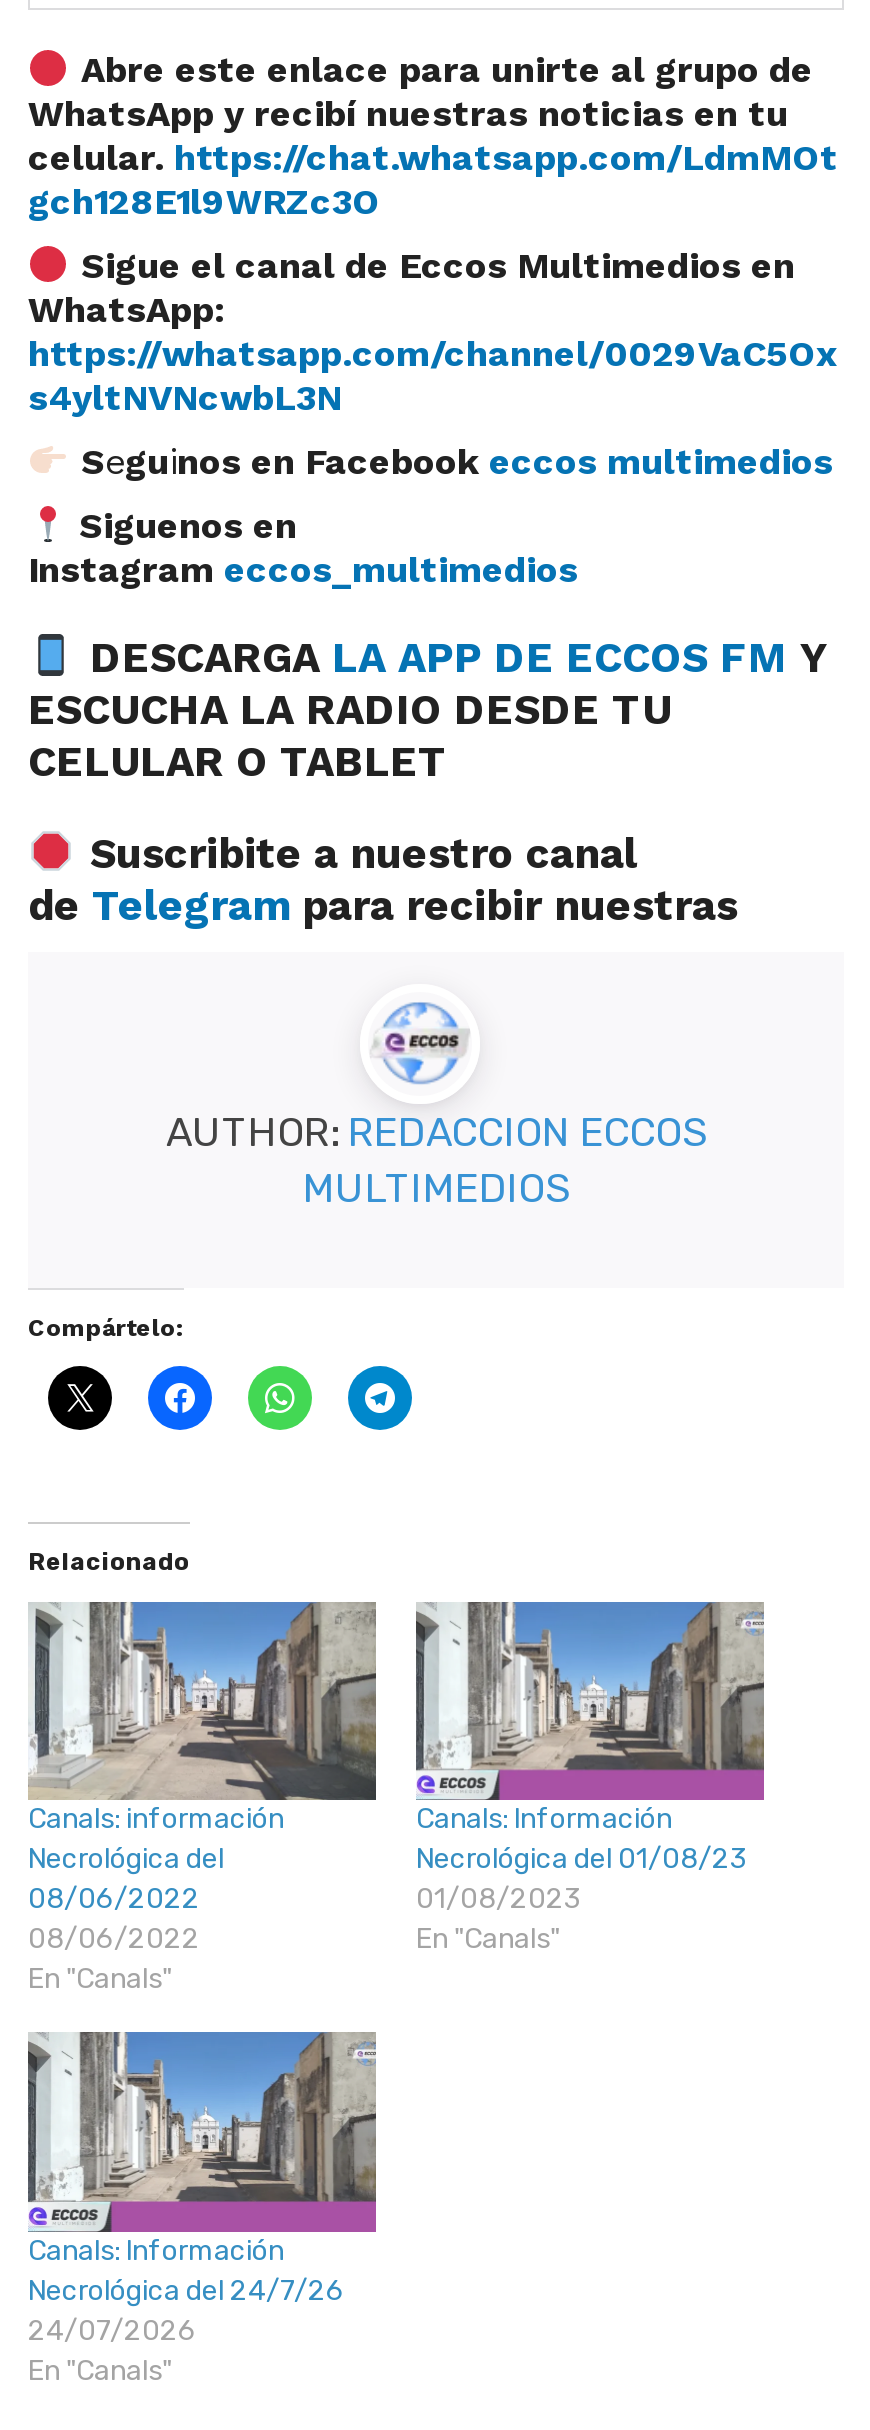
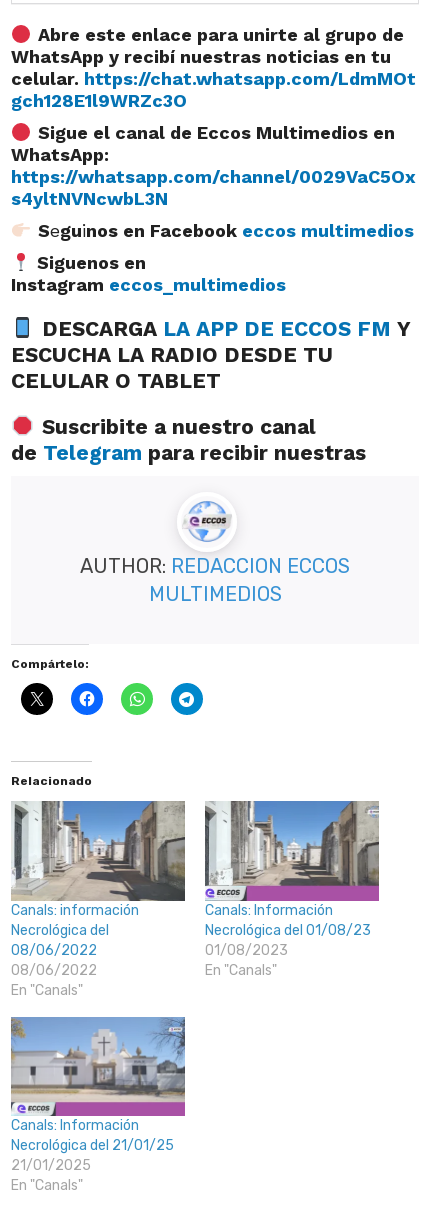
- [image]
- Necrológica del 24/7/26
+ [image]
+ Necrológica del 21/01/25

- 24/07/2026
+ 21/01/2025
